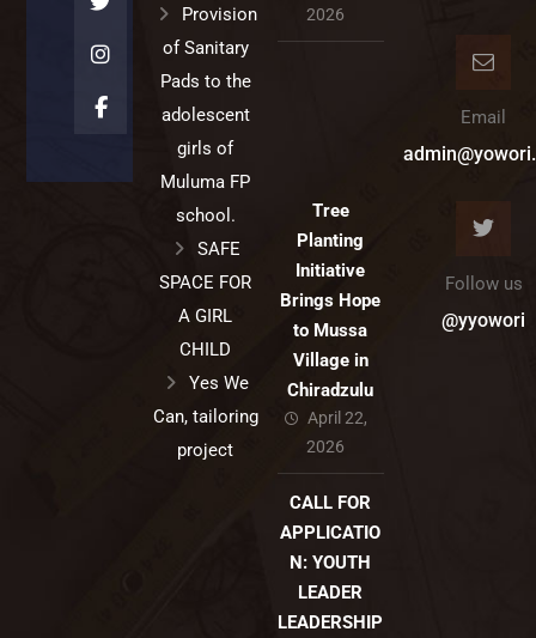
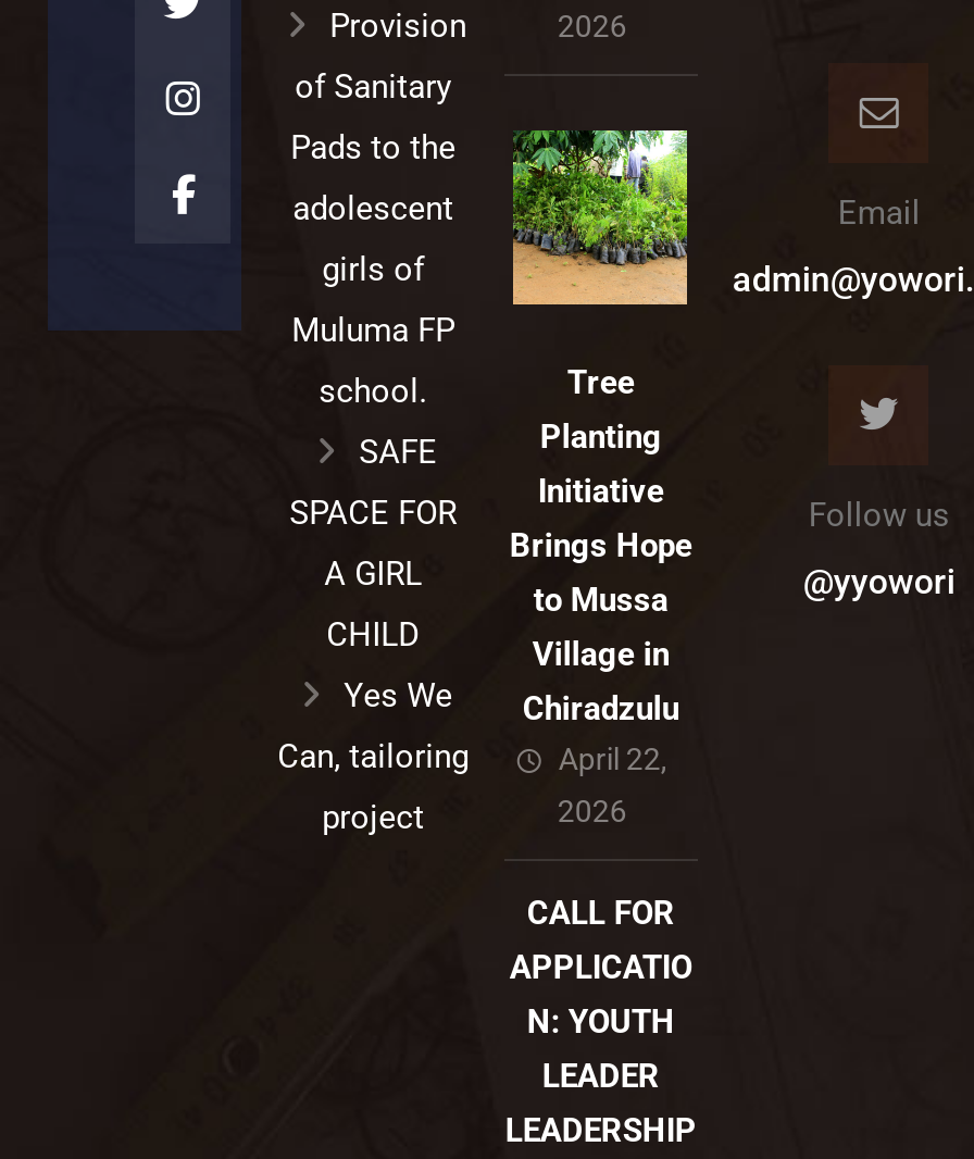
+ [image]
